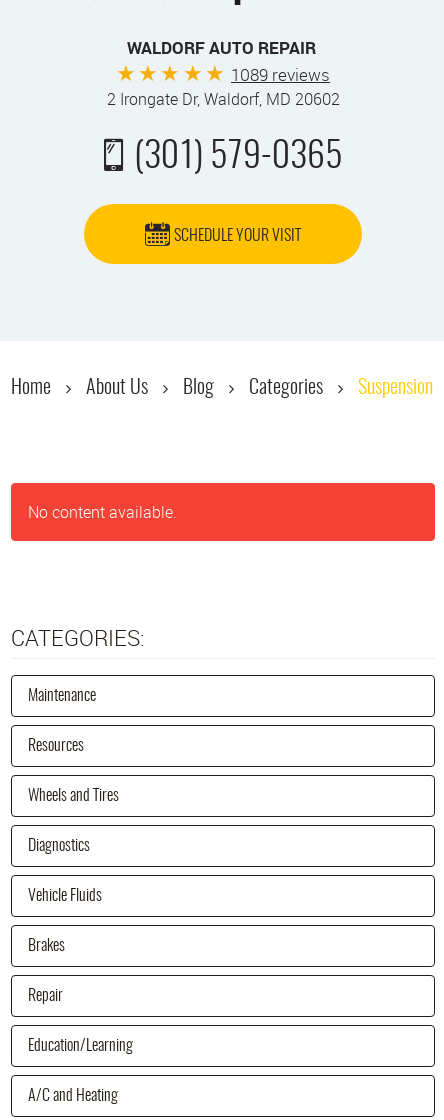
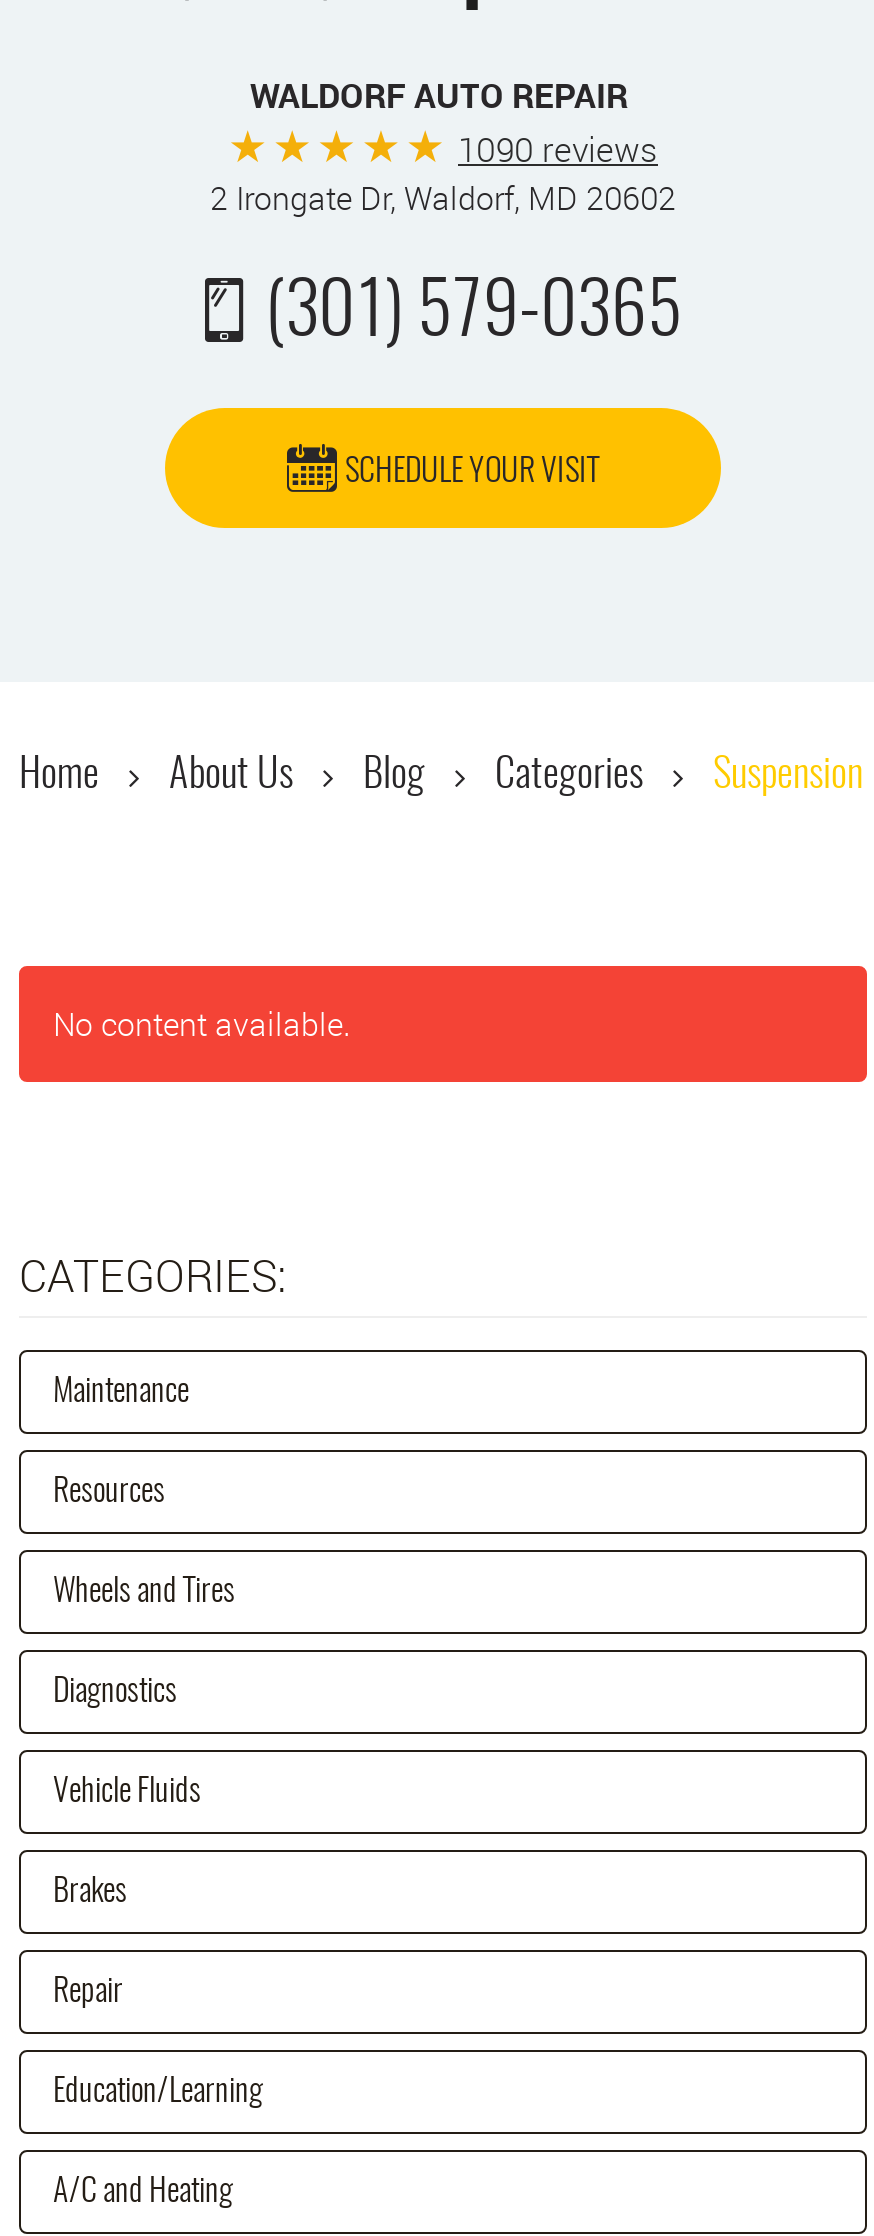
- 1089 reviews
+ 1090 reviews
